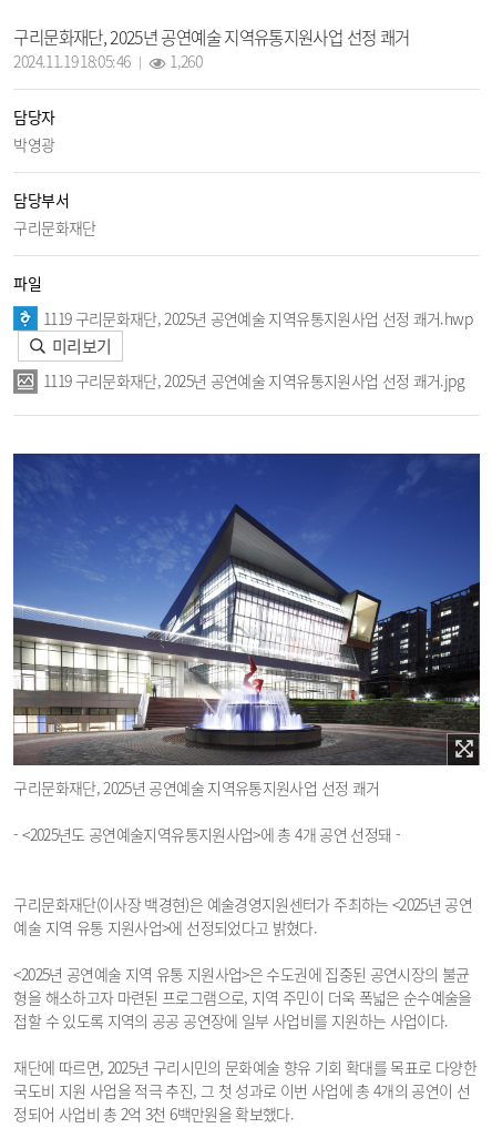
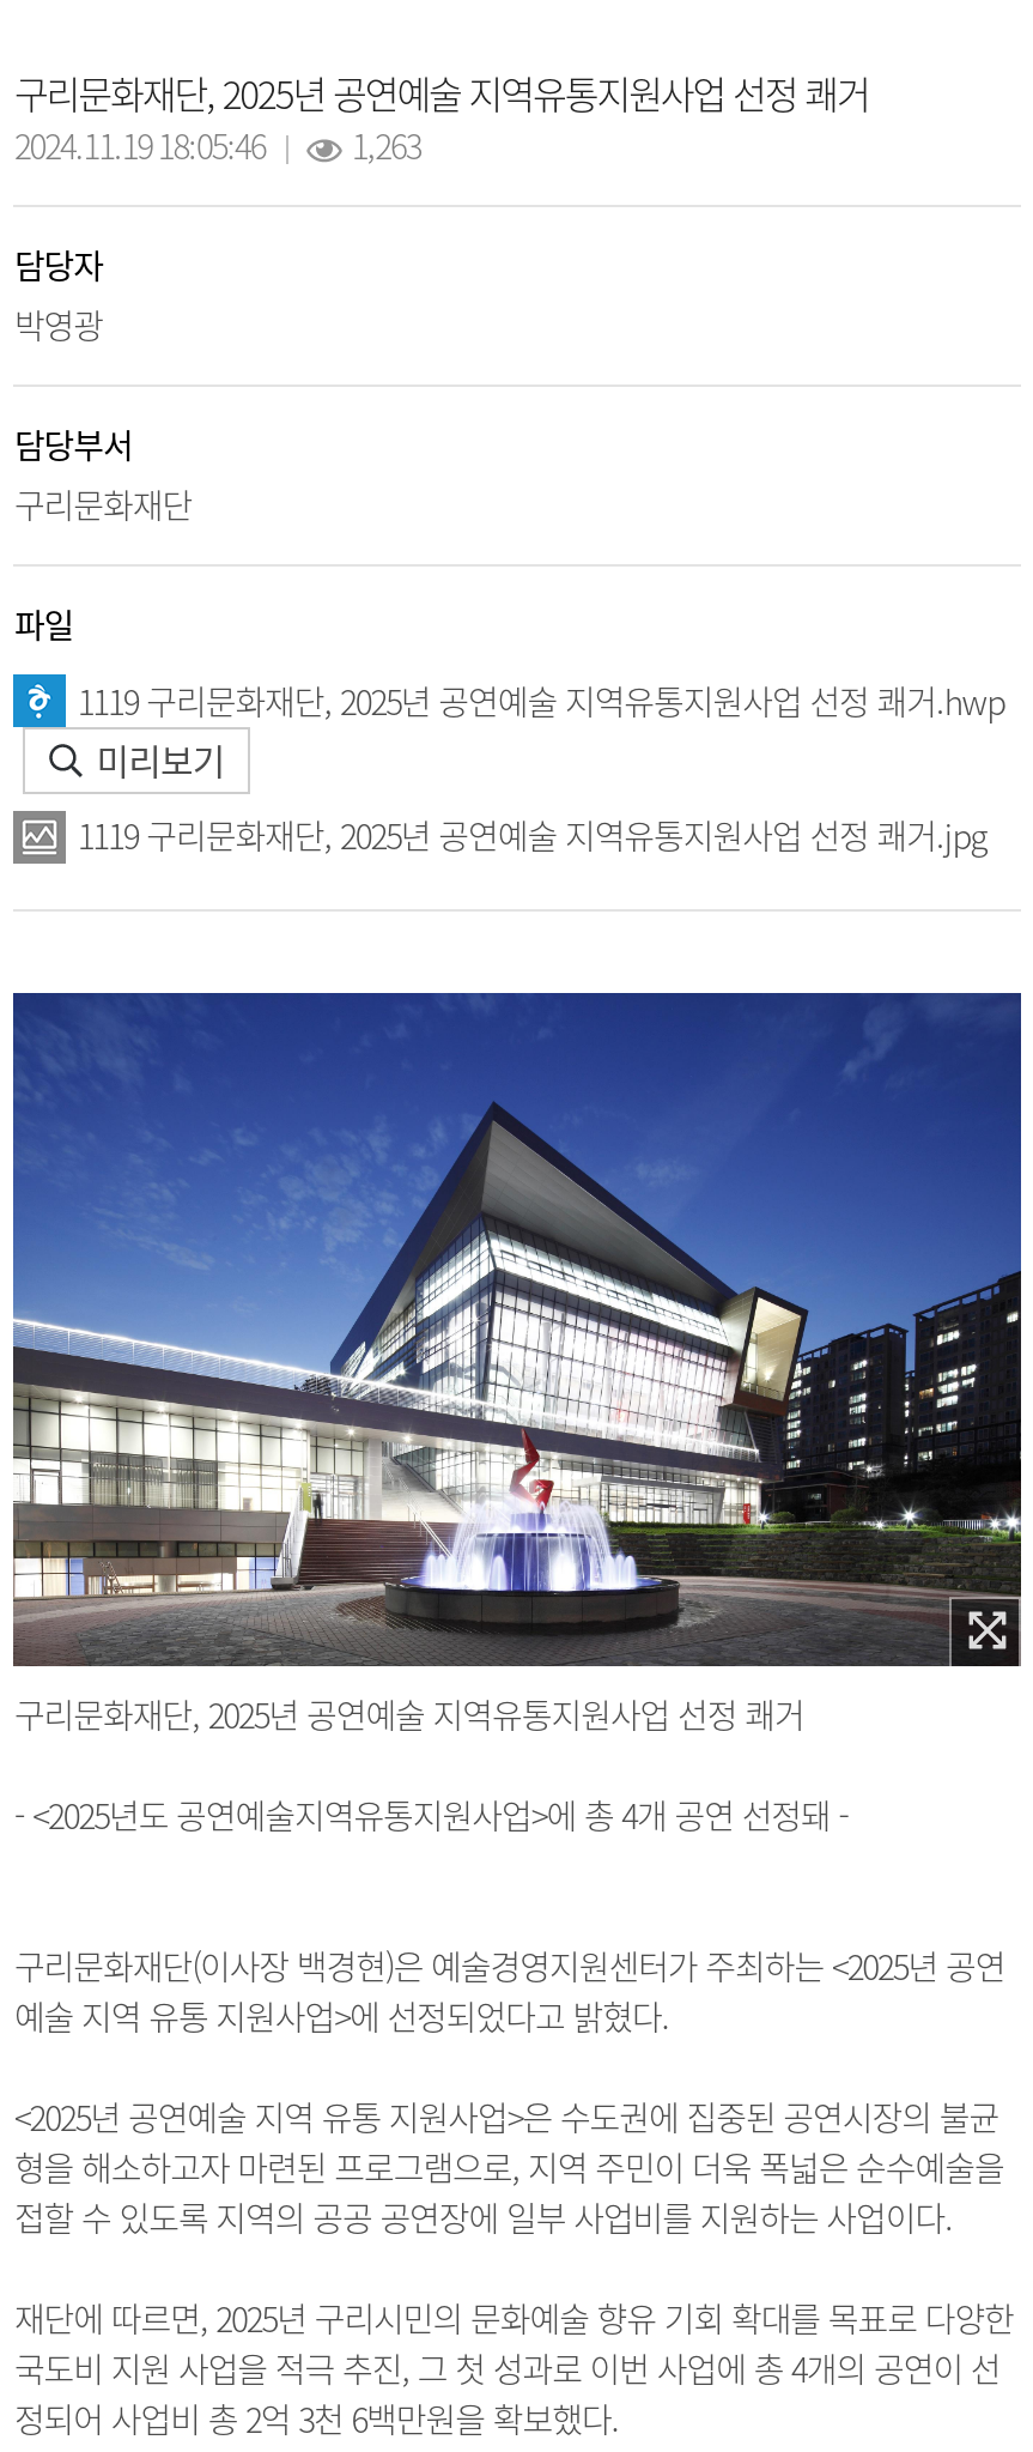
- 2024.11.19 18:05:46 1,260
+ 2024.11.19 18:05:46 1,263
